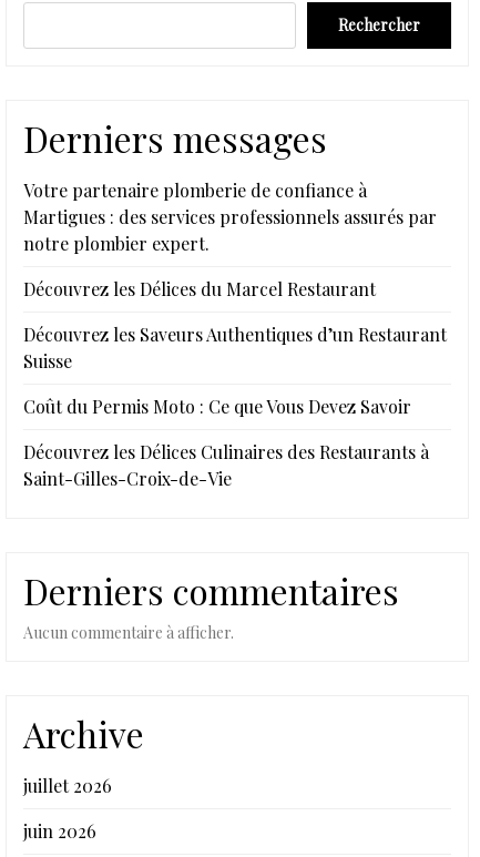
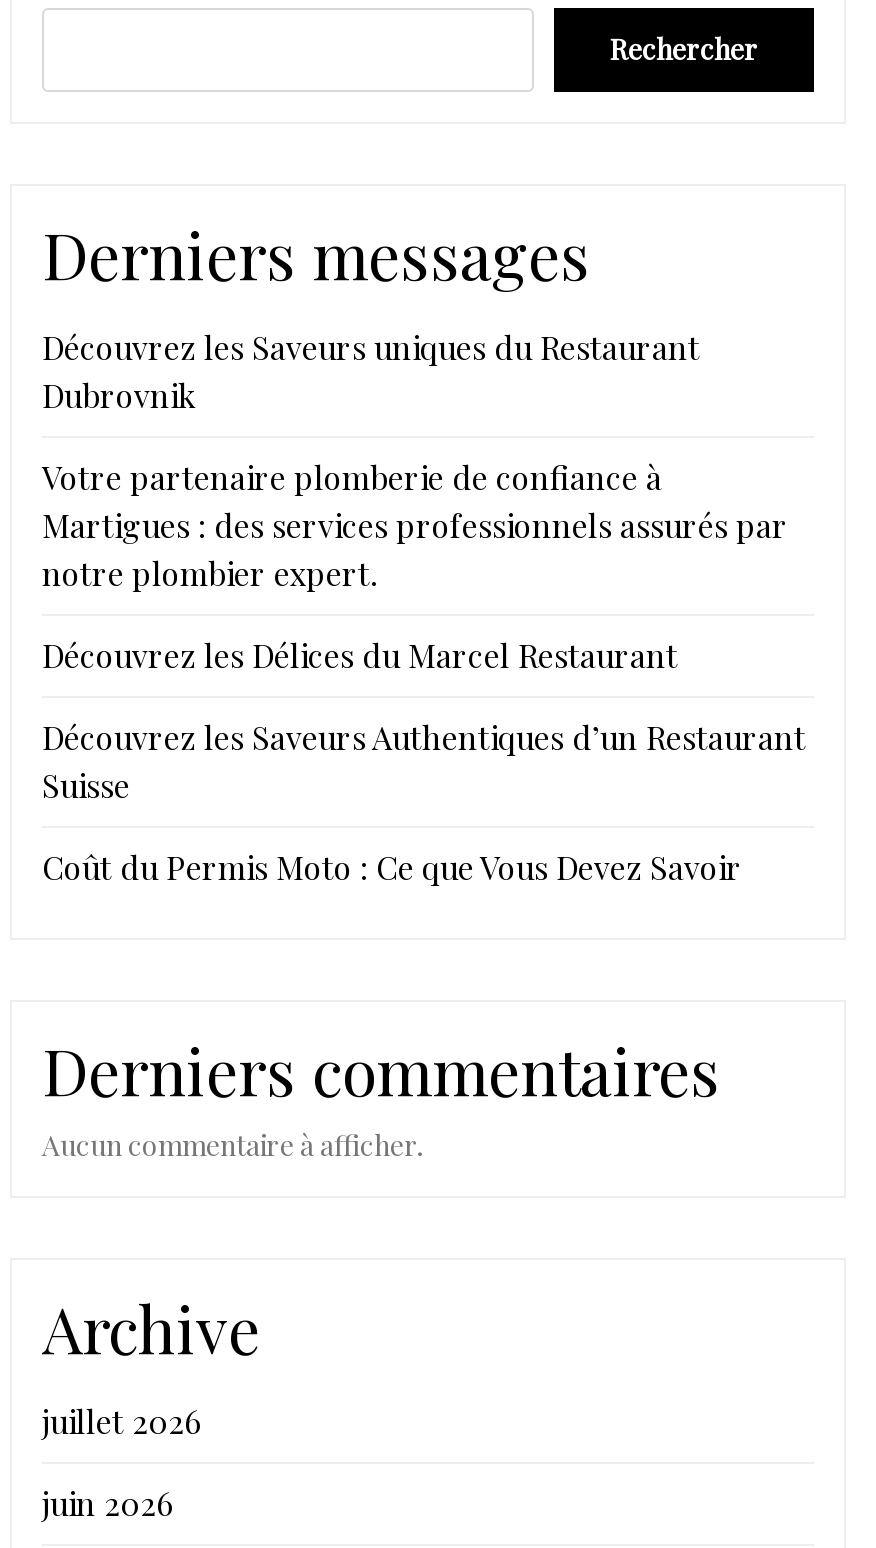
+ Découvrez les Saveurs uniques du Restaurant
+ Dubrovnik

moved down: Votre partenaire plomberie de confiance à | Martigues : des services professionnels assurés par | notre plombier expert. | Découvrez les Délices du Marcel Restaurant | Découvrez les Saveurs Authentiques d’un Restaurant | Suisse | Coût du Permis Moto : Ce que Vous Devez Savoir

- Découvrez les Délices Culinaires des Restaurants à
- Saint-Gilles-Croix-de-Vie
